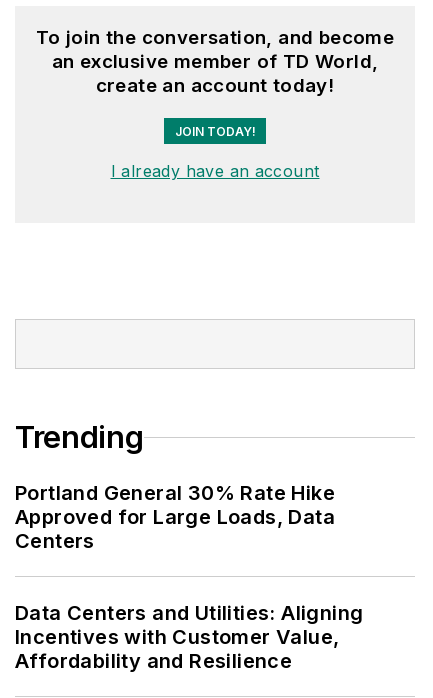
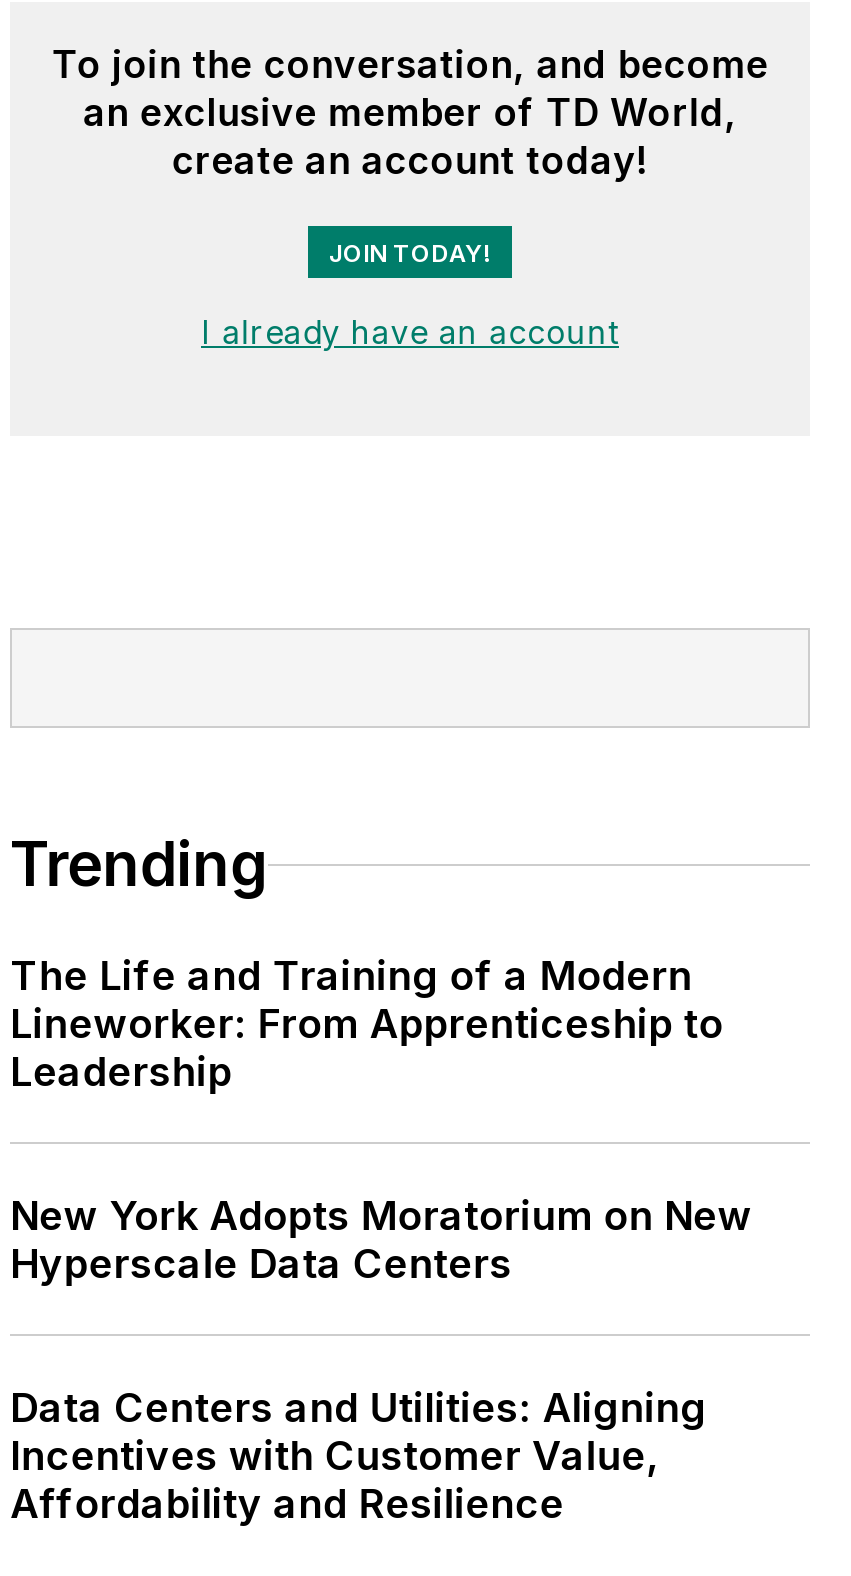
- Portland General 30% Rate Hike
- Approved for Large Loads, Data
- Centers
+ The Life and Training of a Modern
+ Lineworker: From Apprenticeship to
+ Leadership
+ New York Adopts Moratorium on New
+ Hyperscale Data Centers
